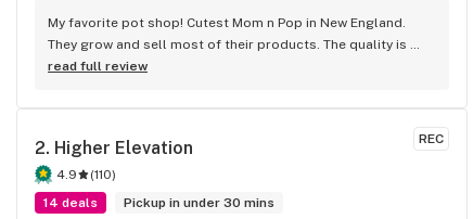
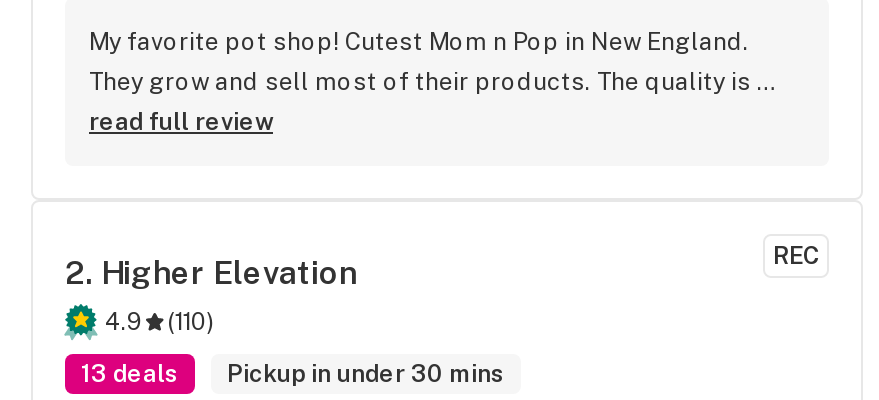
- 14 deals Pickup in under 30 mins
+ 13 deals Pickup in under 30 mins
